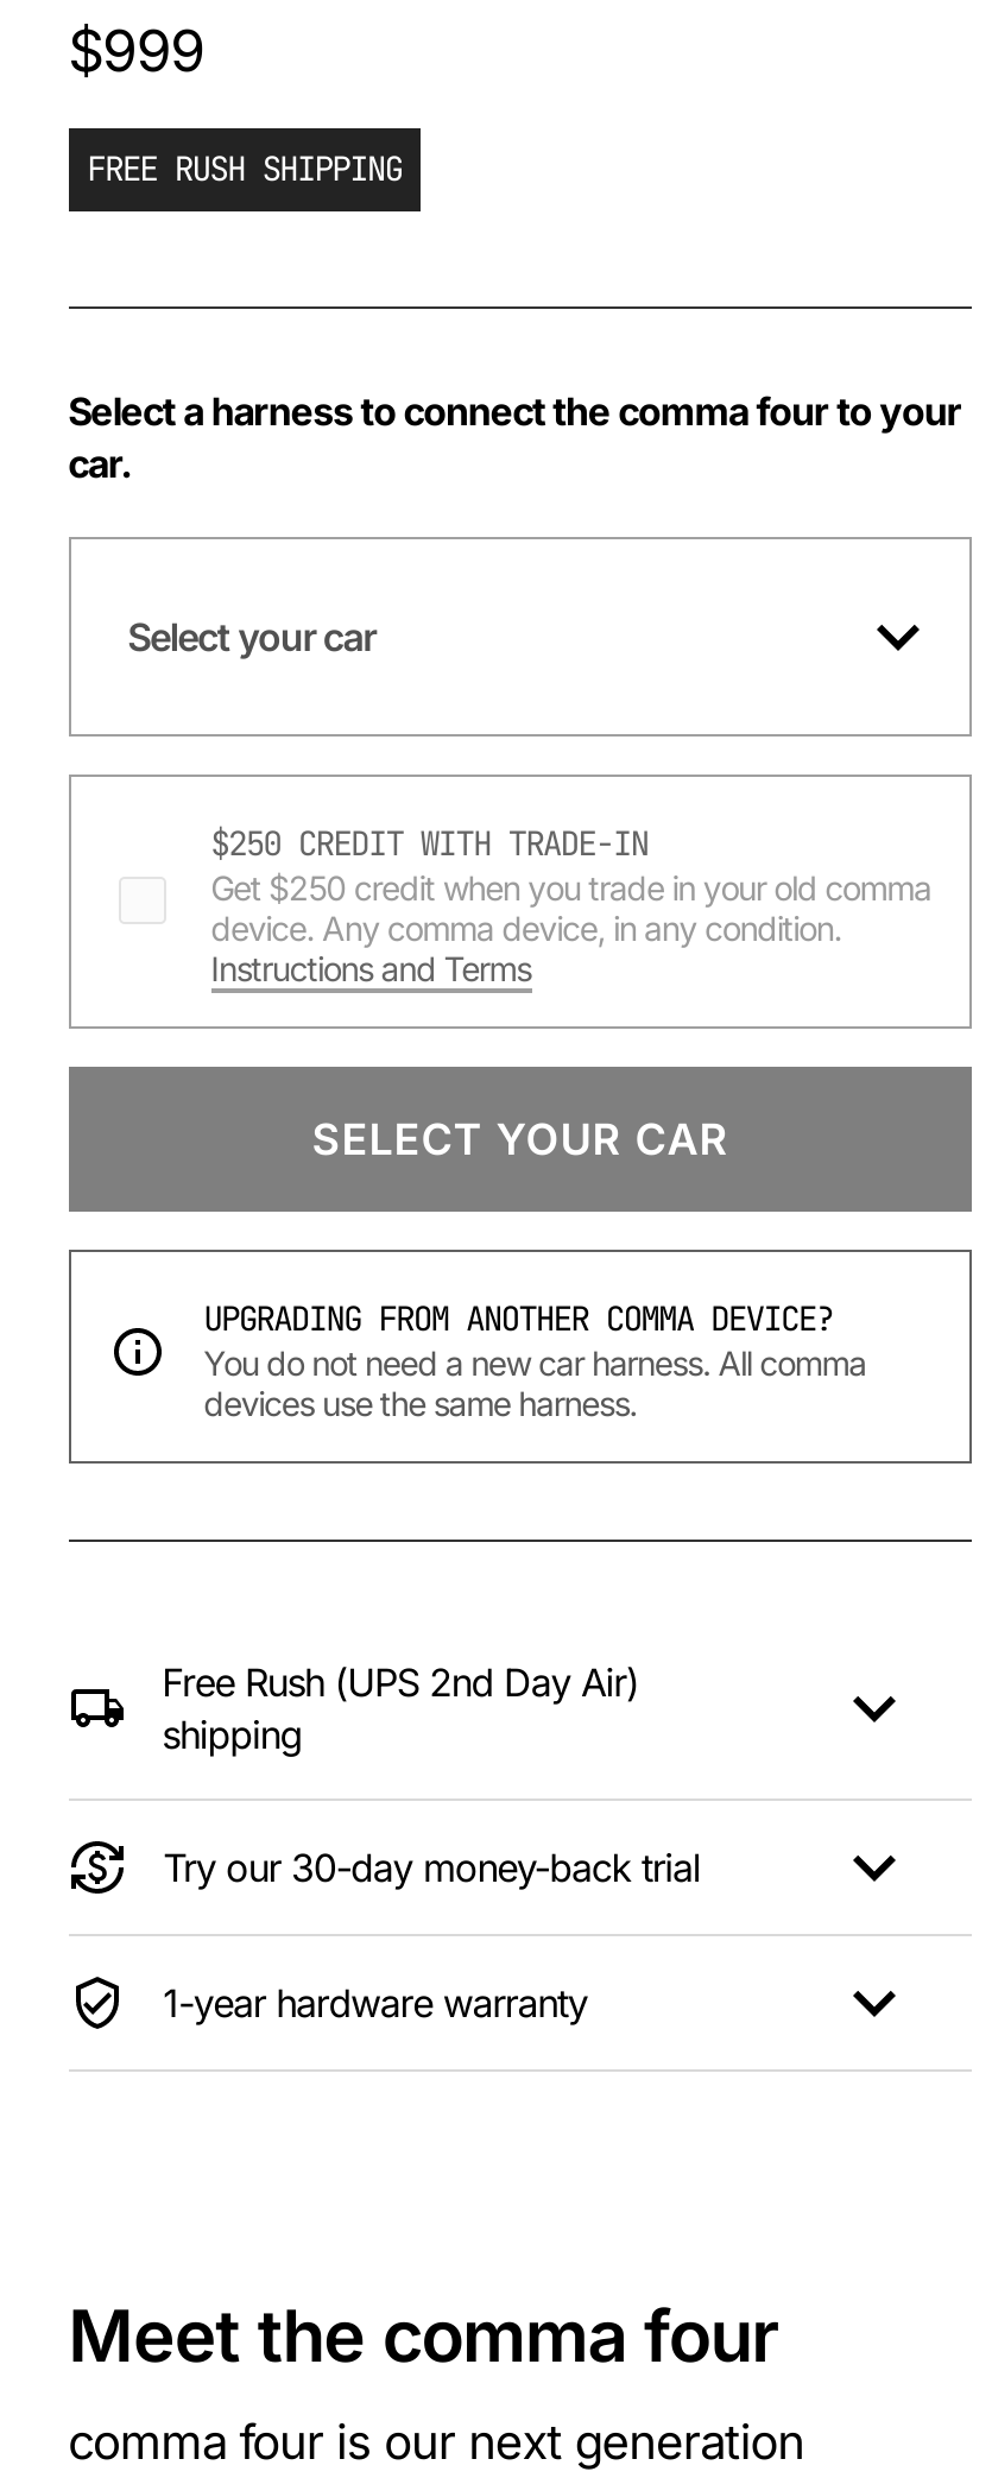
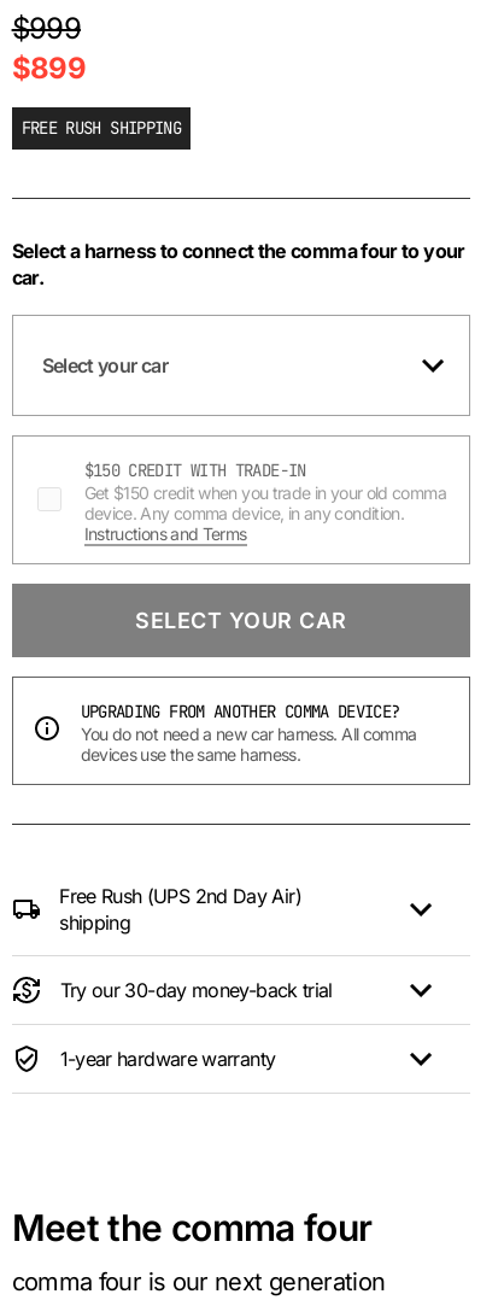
+ $899

- $250 CREDIT WITH TRADE-IN
+ $150 CREDIT WITH TRADE-IN

- Get $250 credit when you trade in your old comma
+ Get $150 credit when you trade in your old comma
